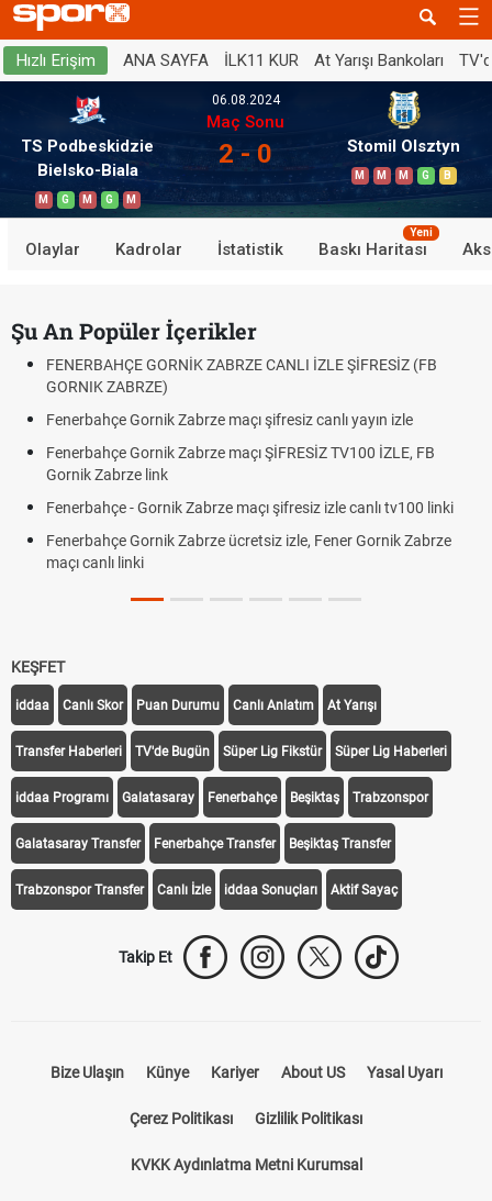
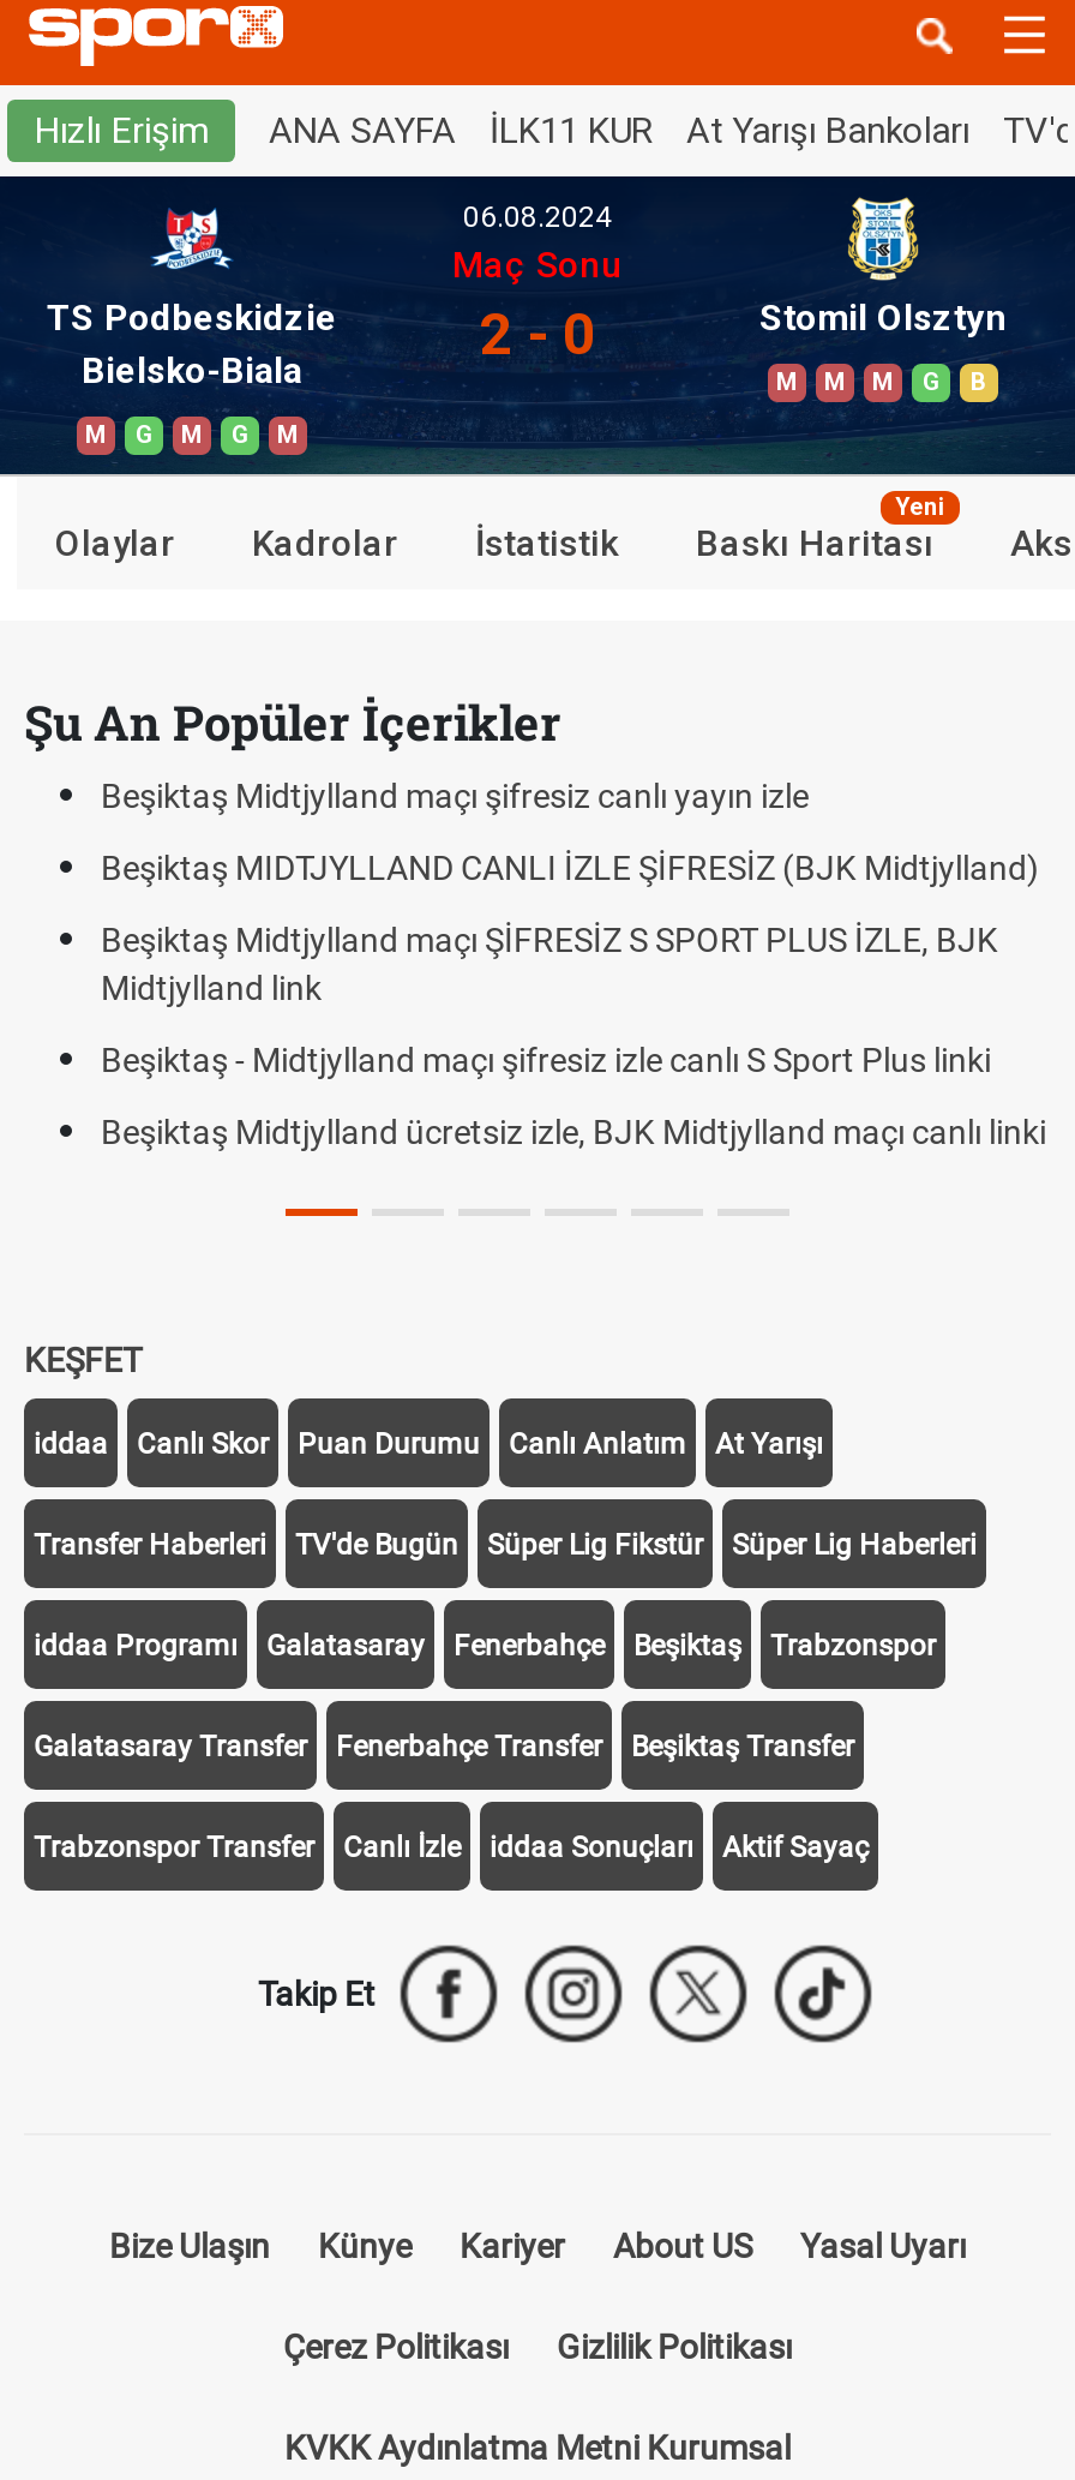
- FENERBAHÇE GORNİK ZABRZE CANLI İZLE ŞİFRESİZ (FB
- GORNIK ZABRZE)
+ Beşiktaş Midtjylland maçı şifresiz canlı yayın izle

- Fenerbahçe Gornik Zabrze maçı şifresiz canlı yayın izle
+ Beşiktaş MIDTJYLLAND CANLI İZLE ŞİFRESİZ (BJK Midtjylland)

- Fenerbahçe Gornik Zabrze maçı ŞİFRESİZ TV100 İZLE, FB
- Gornik Zabrze link
+ Beşiktaş Midtjylland maçı ŞİFRESİZ S SPORT PLUS İZLE, BJK
+ Midtjylland link

- Fenerbahçe - Gornik Zabrze maçı şifresiz izle canlı tv100 linki
+ Beşiktaş - Midtjylland maçı şifresiz izle canlı S Sport Plus linki

- Fenerbahçe Gornik Zabrze ücretsiz izle, Fener Gornik Zabrze
- maçı canlı linki
+ Beşiktaş Midtjylland ücretsiz izle, BJK Midtjylland maçı canlı linki
